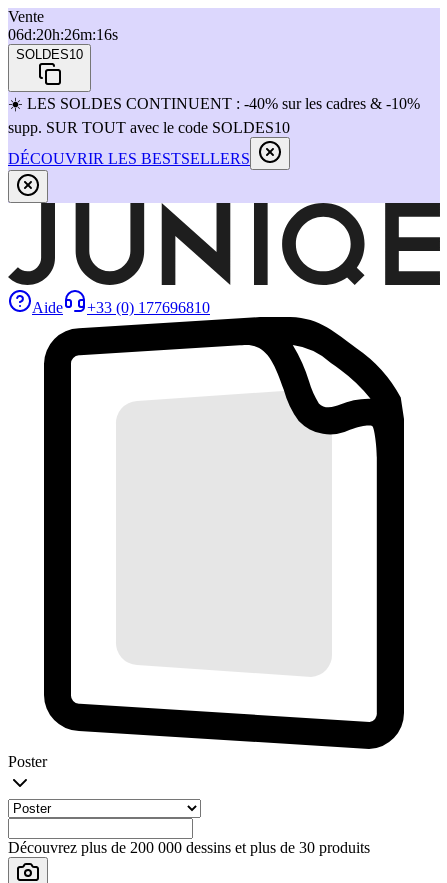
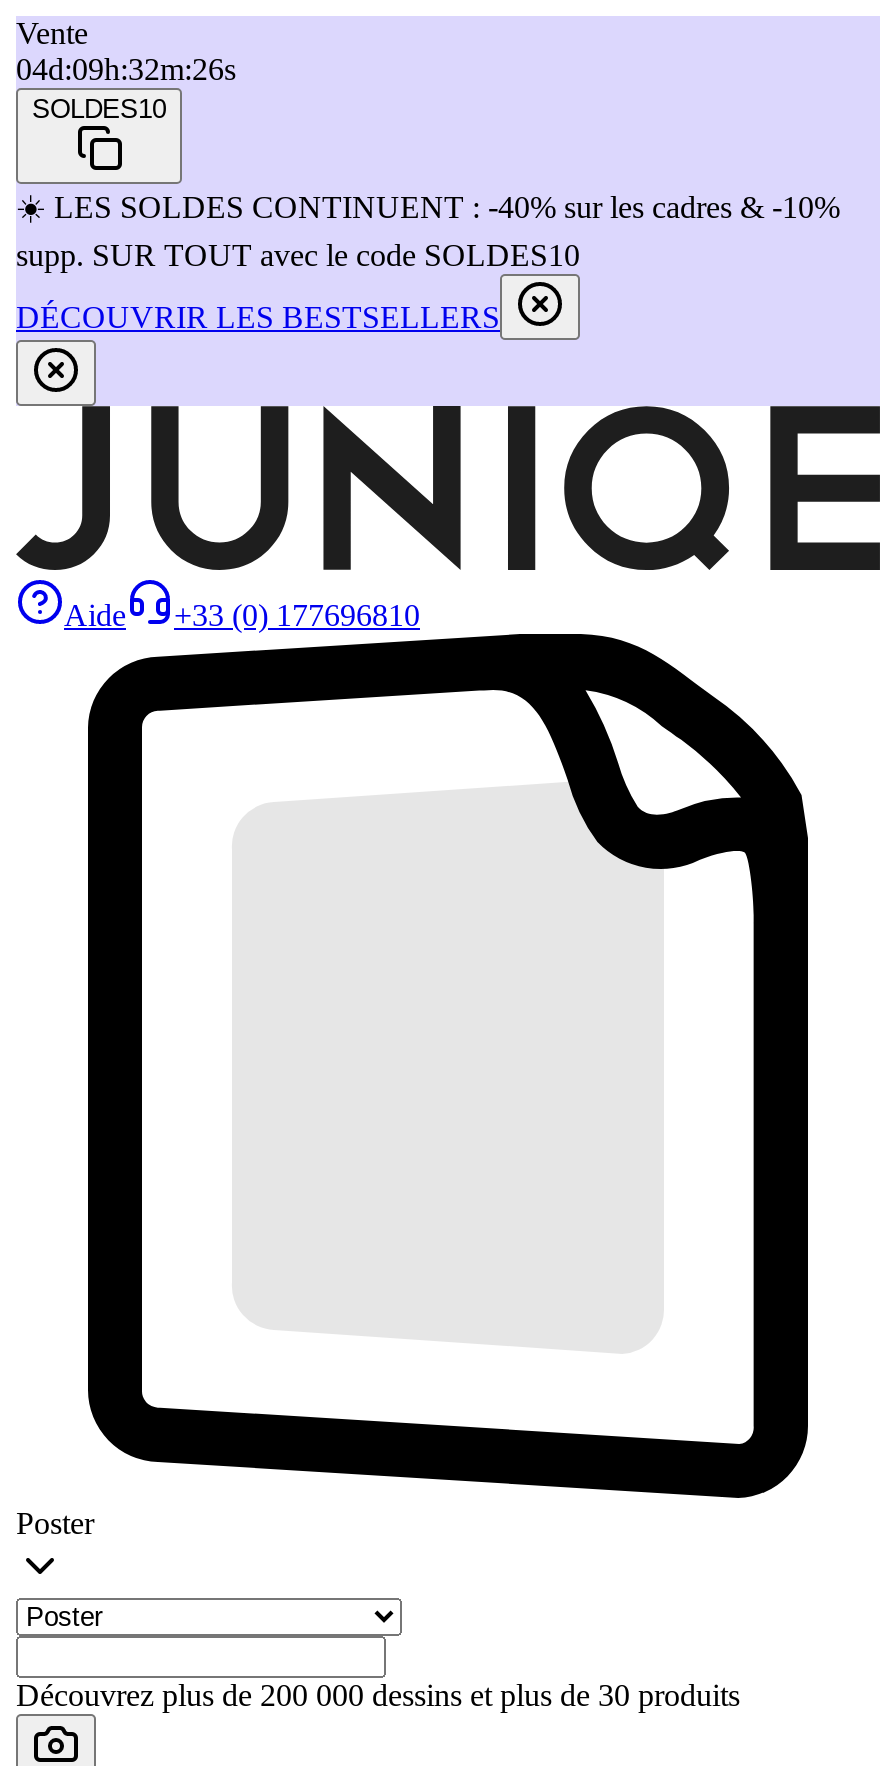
- 06d:20h:26m:16s
+ 04d:09h:32m:26s
